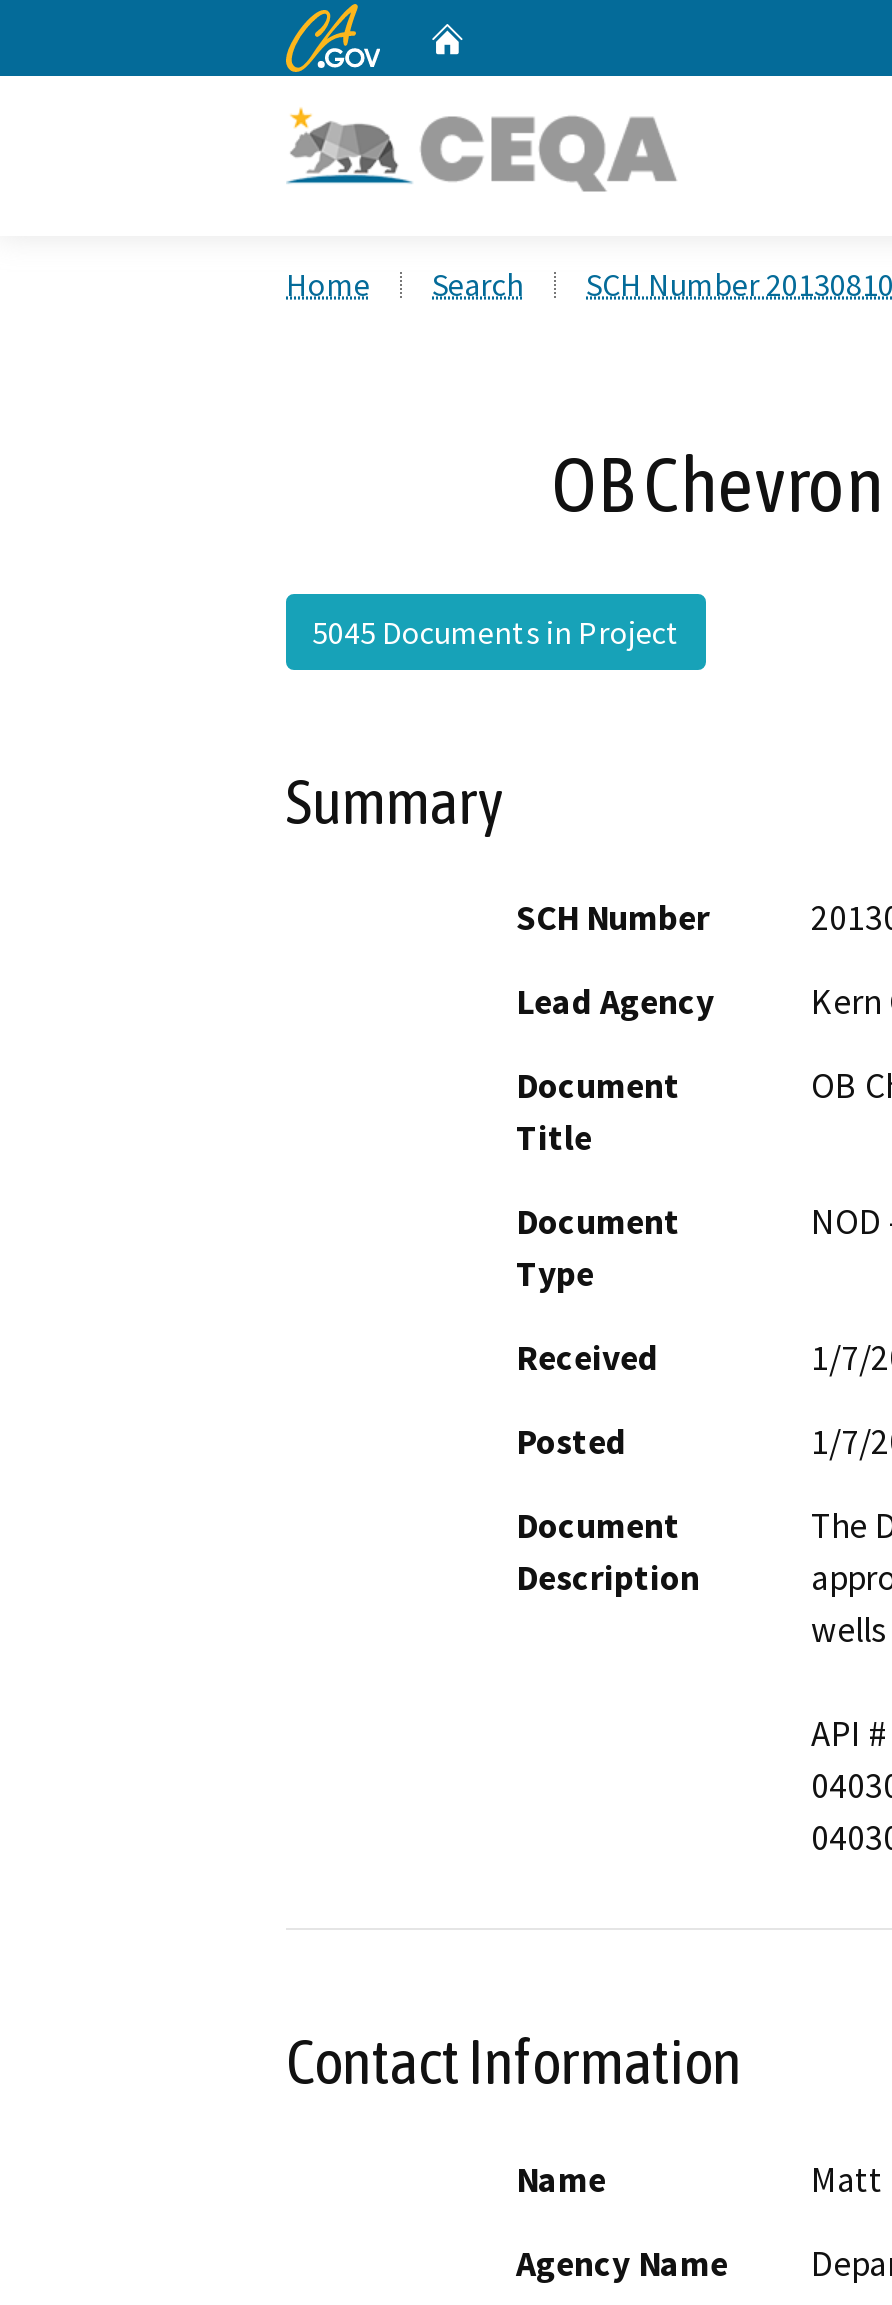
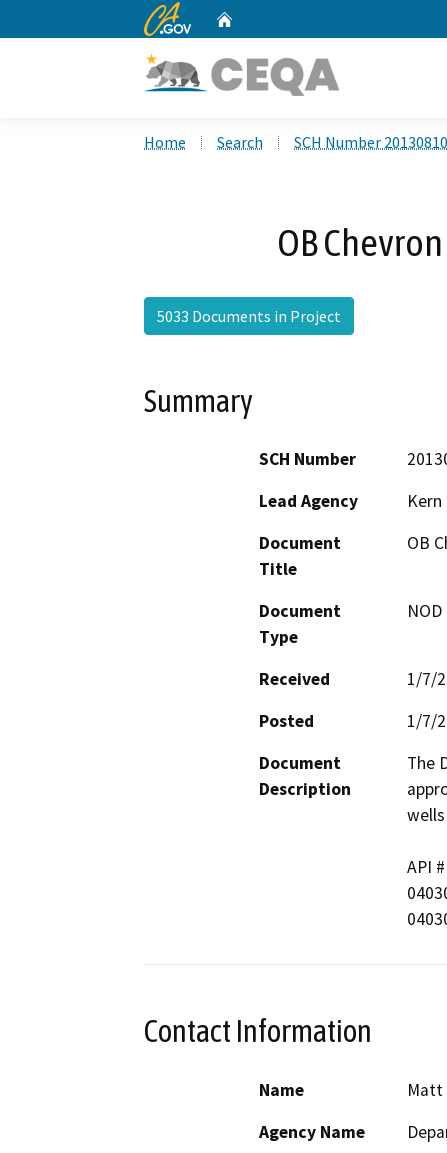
- 5045 Documents in Project
+ 5033 Documents in Project
